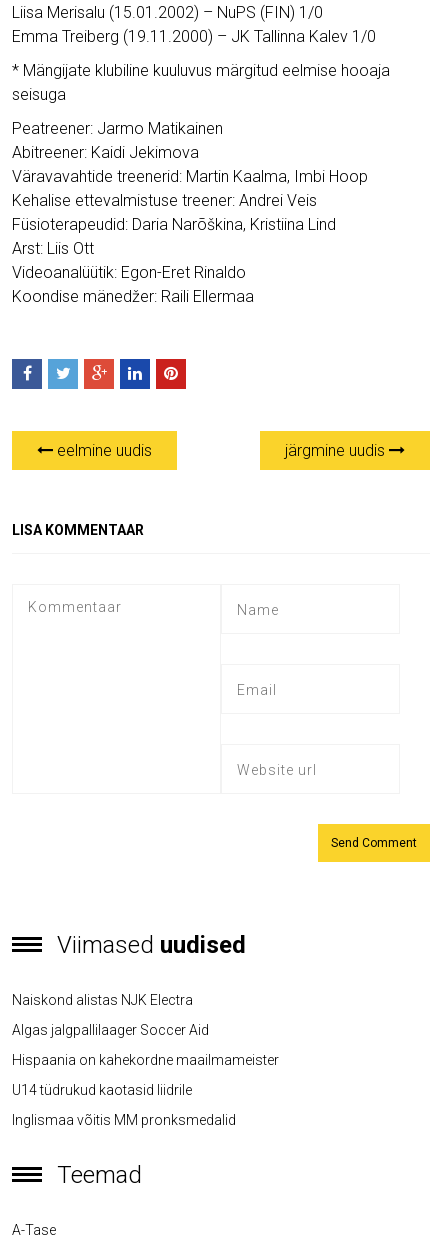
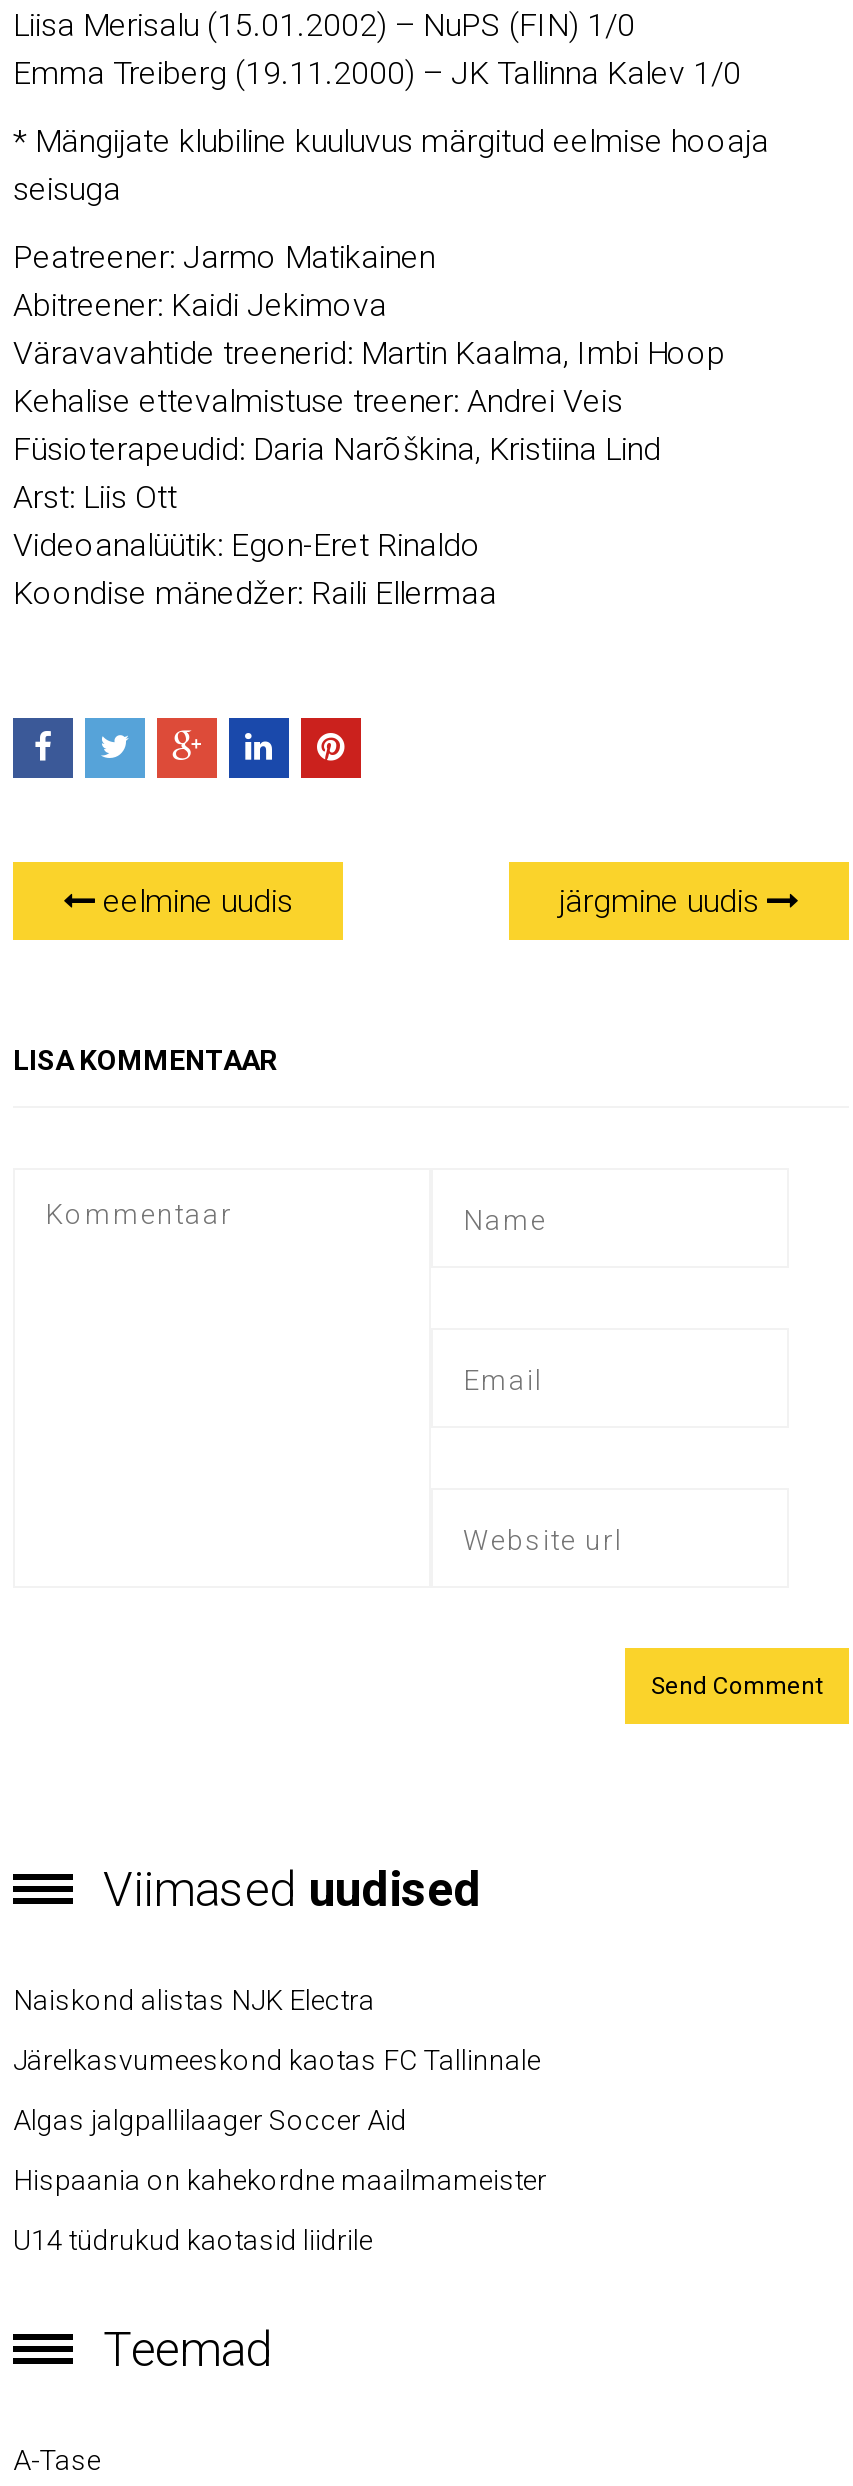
+ Järelkasvumeeskond kaotas FC Tallinnale

moved down: Algas jalgpallilaager Soccer Aid | Hispaania on kahekordne maailmameister | U14 tüdrukud kaotasid liidrile

- Inglismaa võitis MM pronksmedalid
